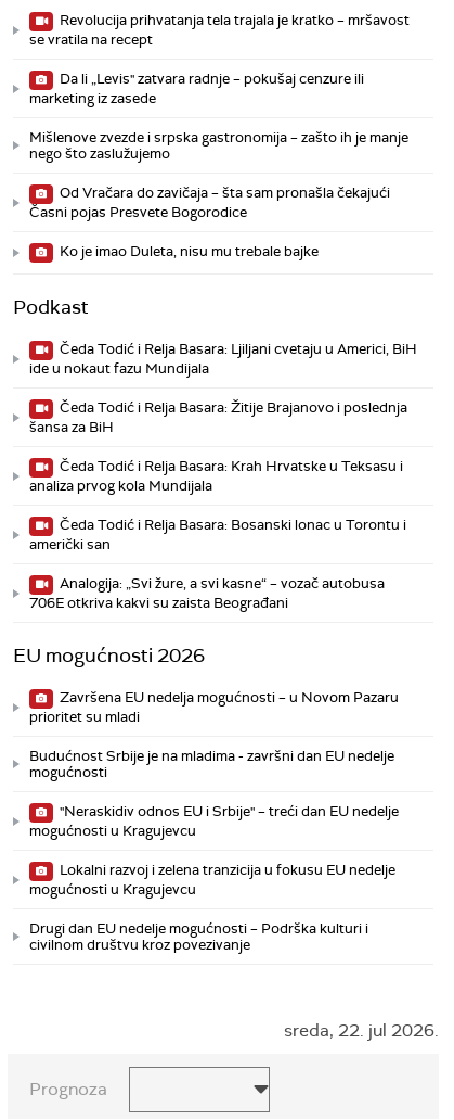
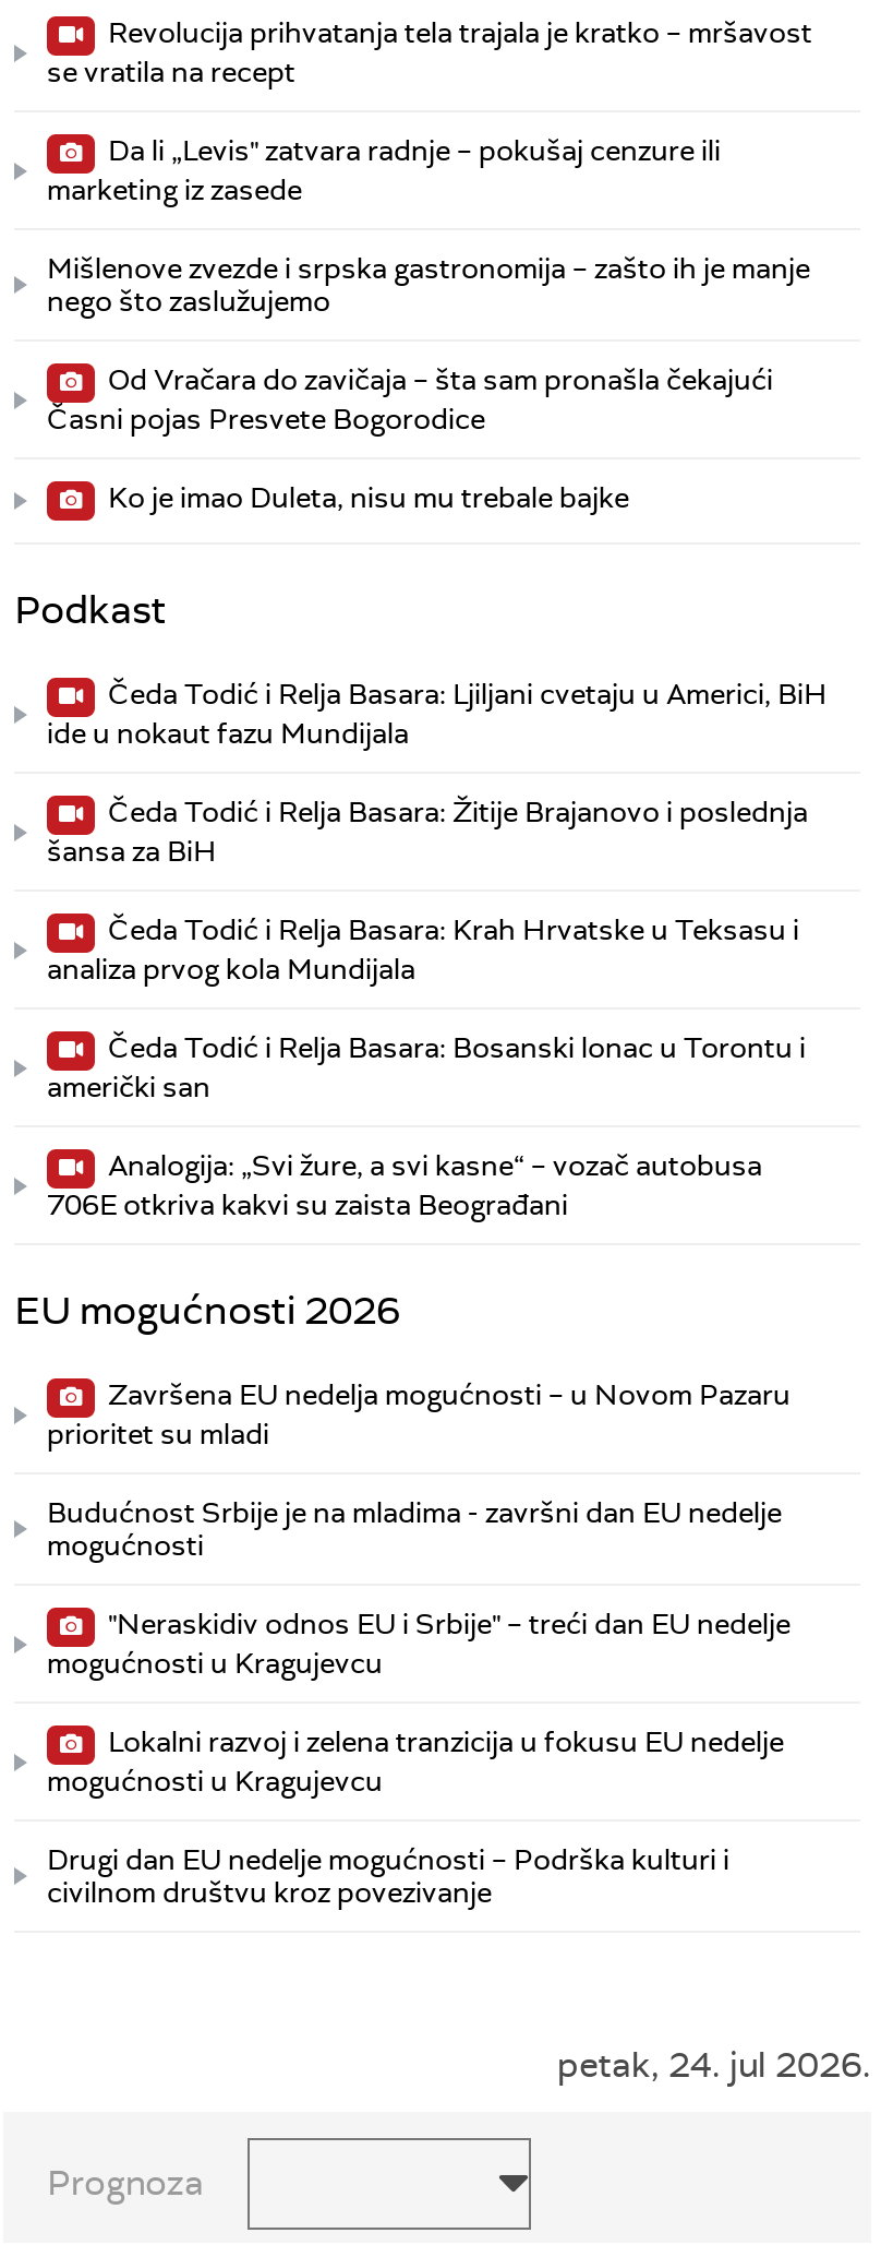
- sreda, 22. jul 2026.
+ petak, 24. jul 2026.
